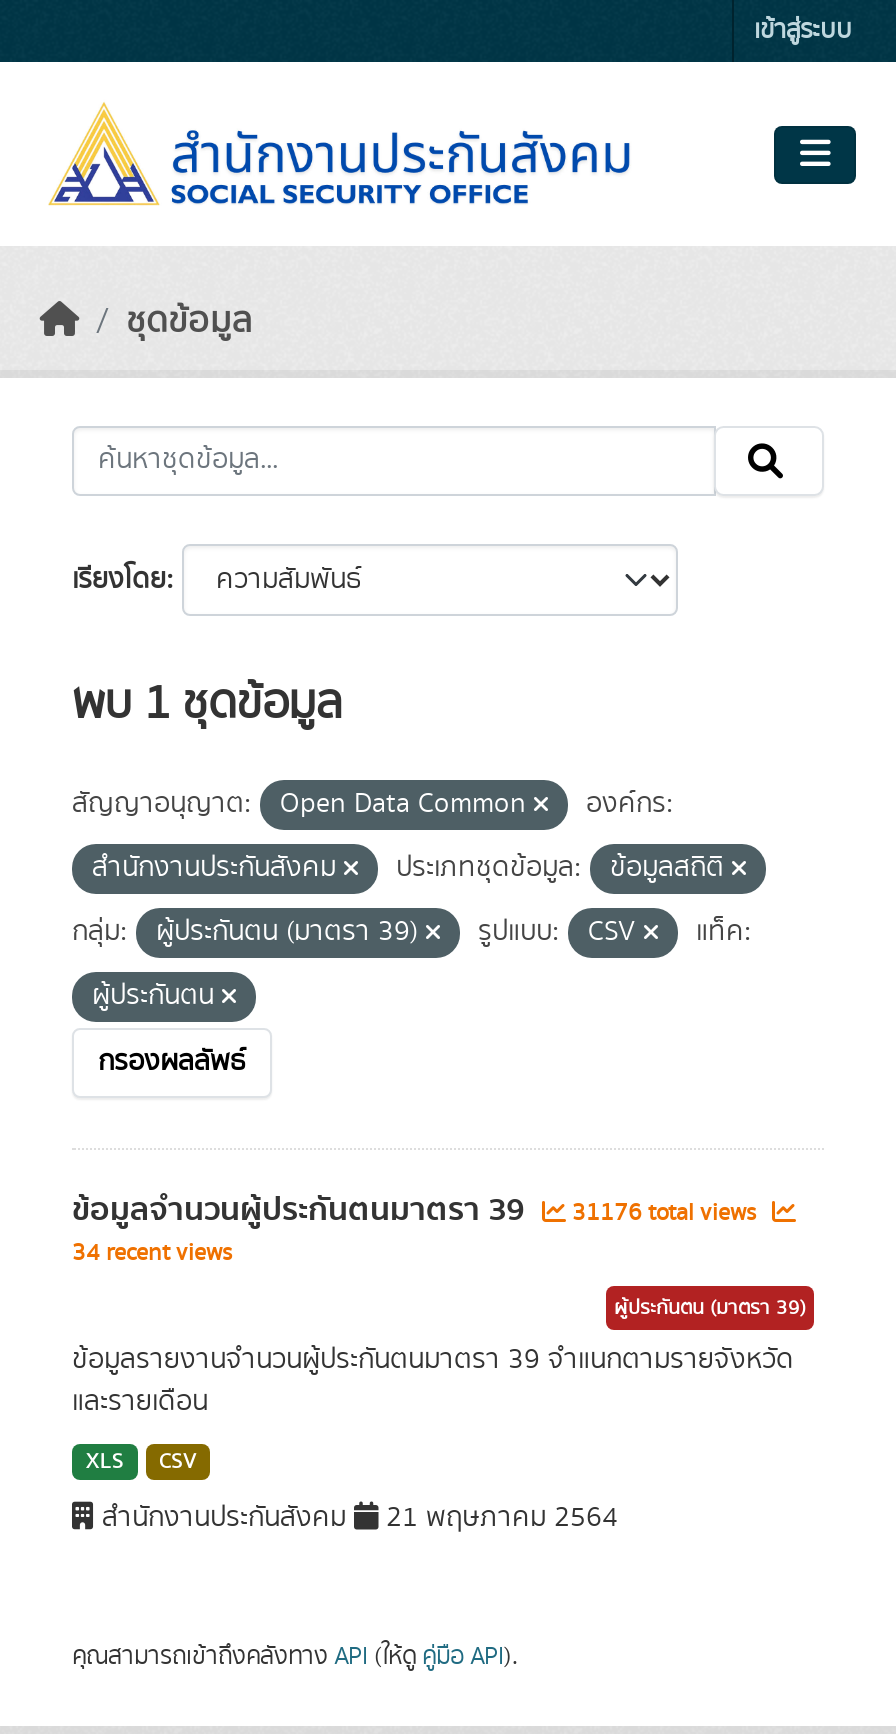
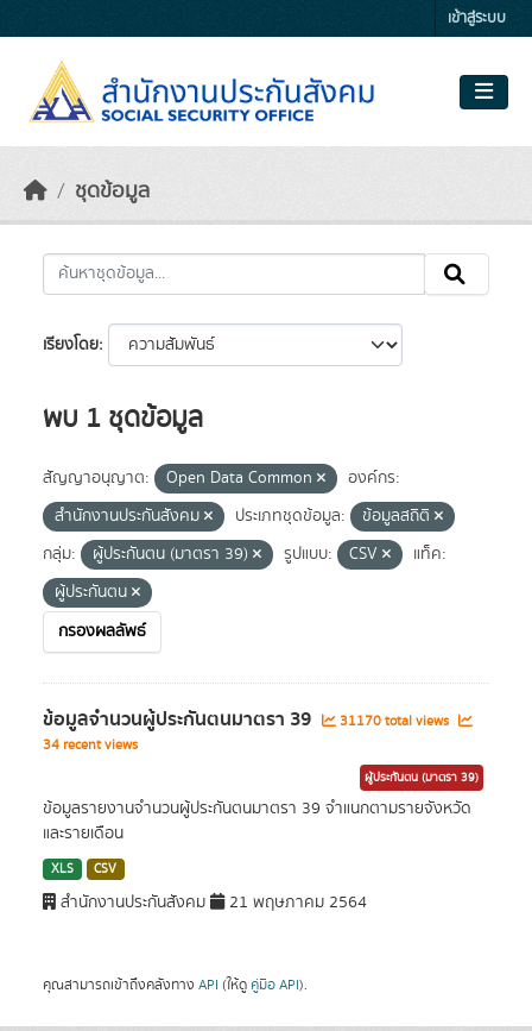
- ข้อมูลจำนวนผู้ประกันตนมาตรา 39 31176 total views
+ ข้อมูลจำนวนผู้ประกันตนมาตรา 39 31170 total views
